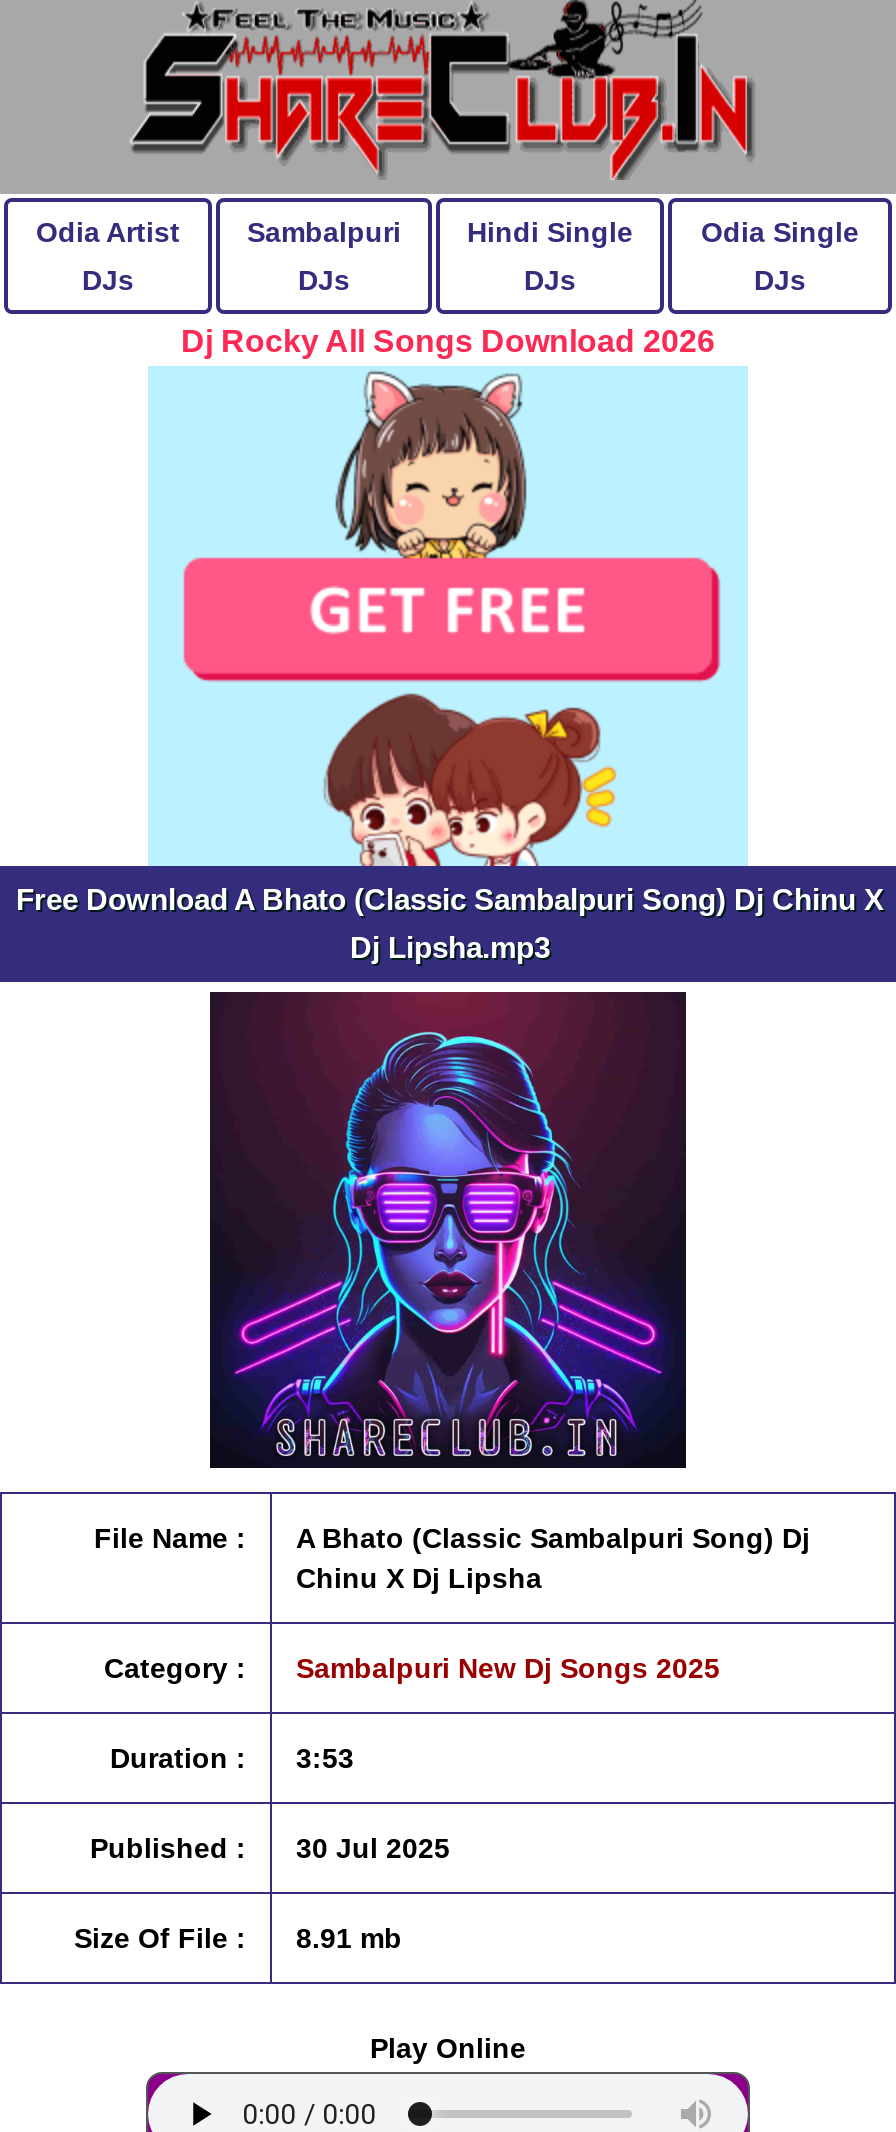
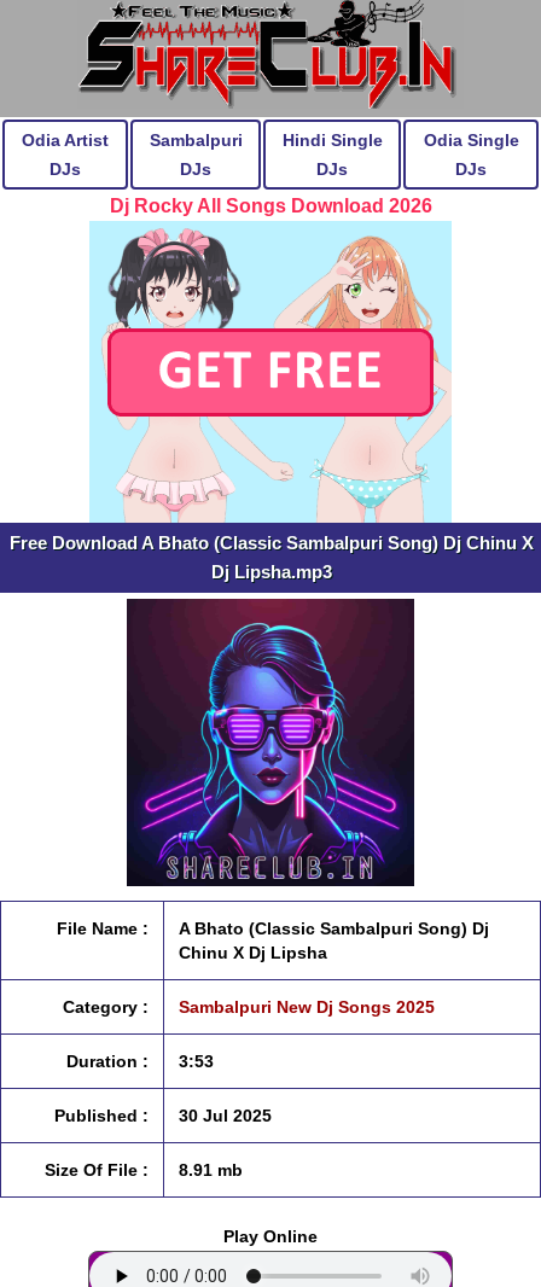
- [image]
+ [image]
